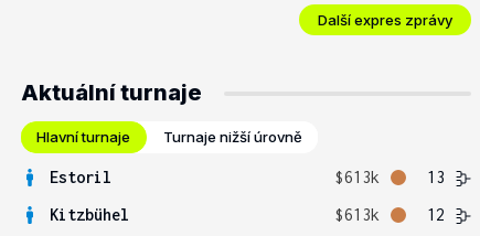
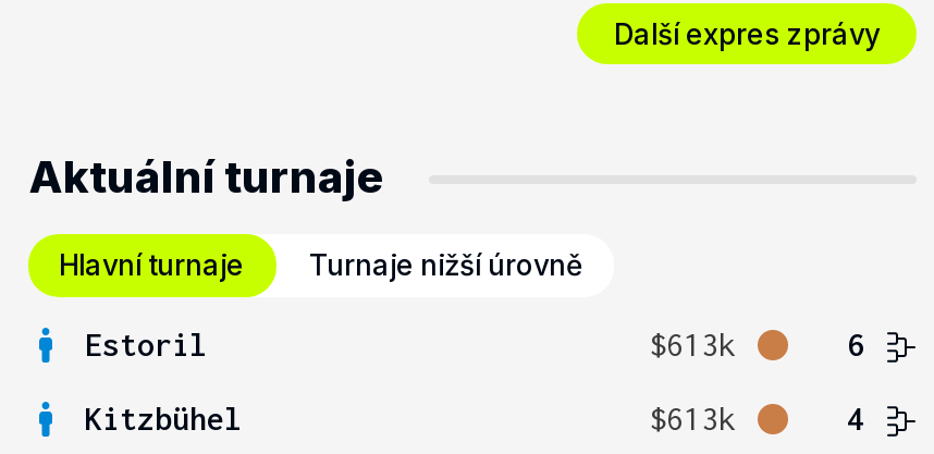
- 13
+ 6

- 12
+ 4
